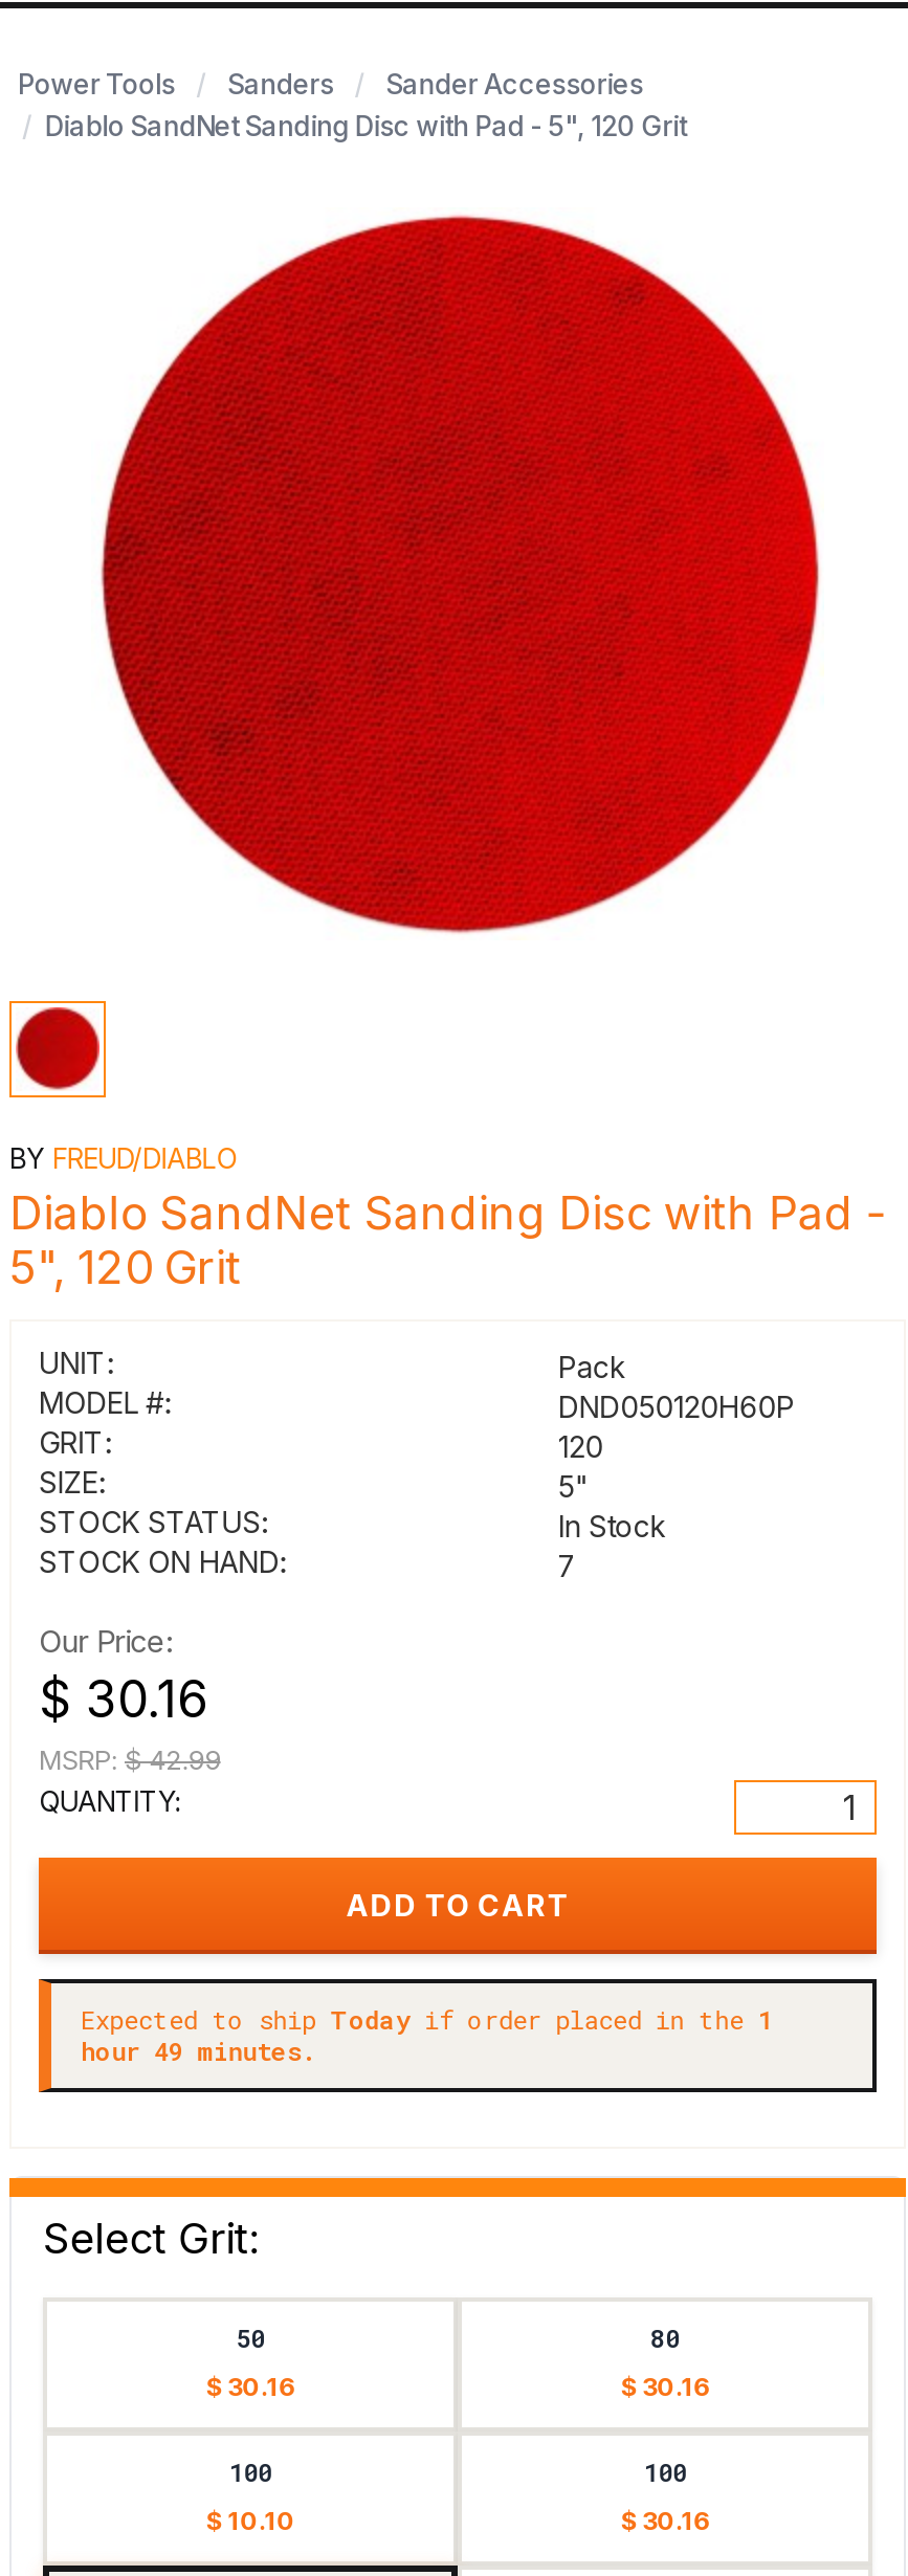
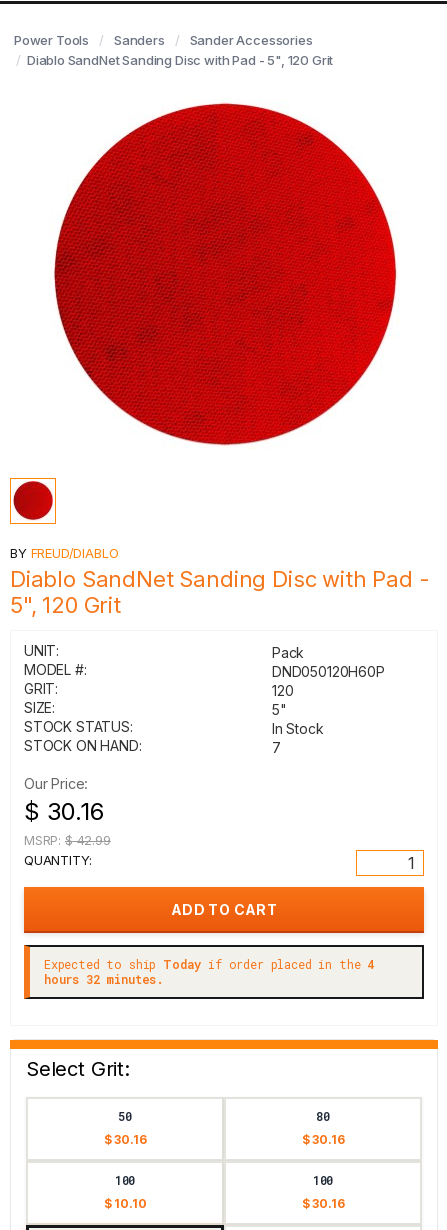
- Expected to ship Today if order placed in the 1
+ Expected to ship Today if order placed in the 4

- hour 49 minutes.
+ hours 32 minutes.
